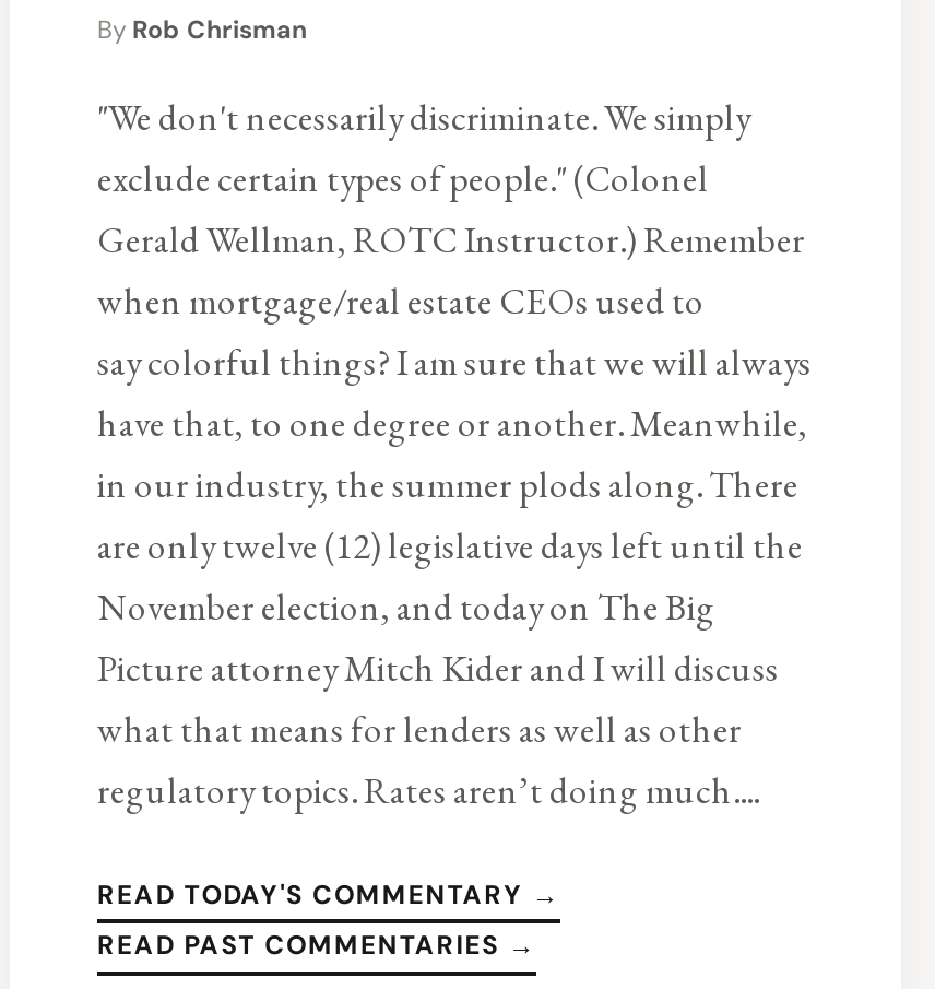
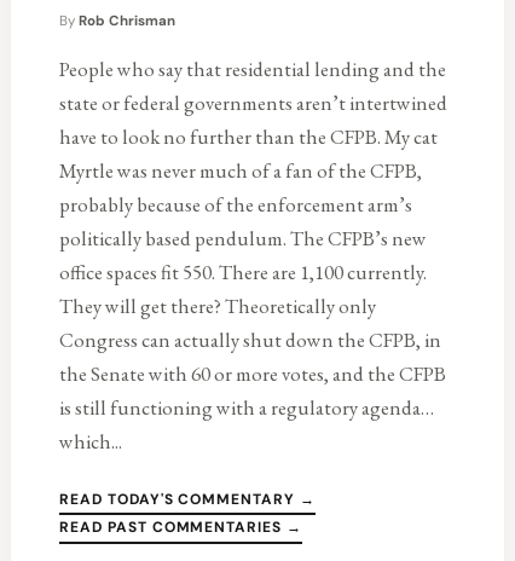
- "We don't necessarily discriminate. We simply
- exclude certain types of people." (Colonel
- Gerald Wellman, ROTC Instructor.) Remember
- when mortgage/real estate CEOs used to
- say colorful things? I am sure that we will always
- have that, to one degree or another. Meanwhile,
- in our industry, the summer plods along. There
- are only twelve (12) legislative days left until the
- November election, and today on The Big
- Picture attorney Mitch Kider and I will discuss
- what that means for lenders as well as other
- regulatory topics. Rates aren’t doing much....
+ People who say that residential lending and the
+ state or federal governments aren’t intertwined
+ have to look no further than the CFPB. My cat
+ Myrtle was never much of a fan of the CFPB,
+ probably because of the enforcement arm’s
+ politically based pendulum. The CFPB’s new
+ office spaces fit 550. There are 1,100 currently.
+ They will get there? Theoretically only
+ Congress can actually shut down the CFPB, in
+ the Senate with 60 or more votes, and the CFPB
+ is still functioning with a regulatory agenda…
+ which...
